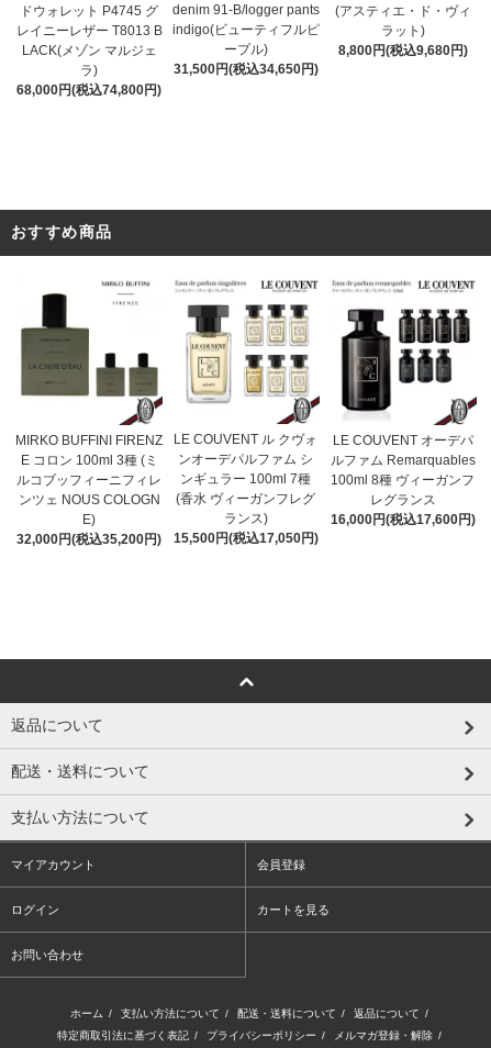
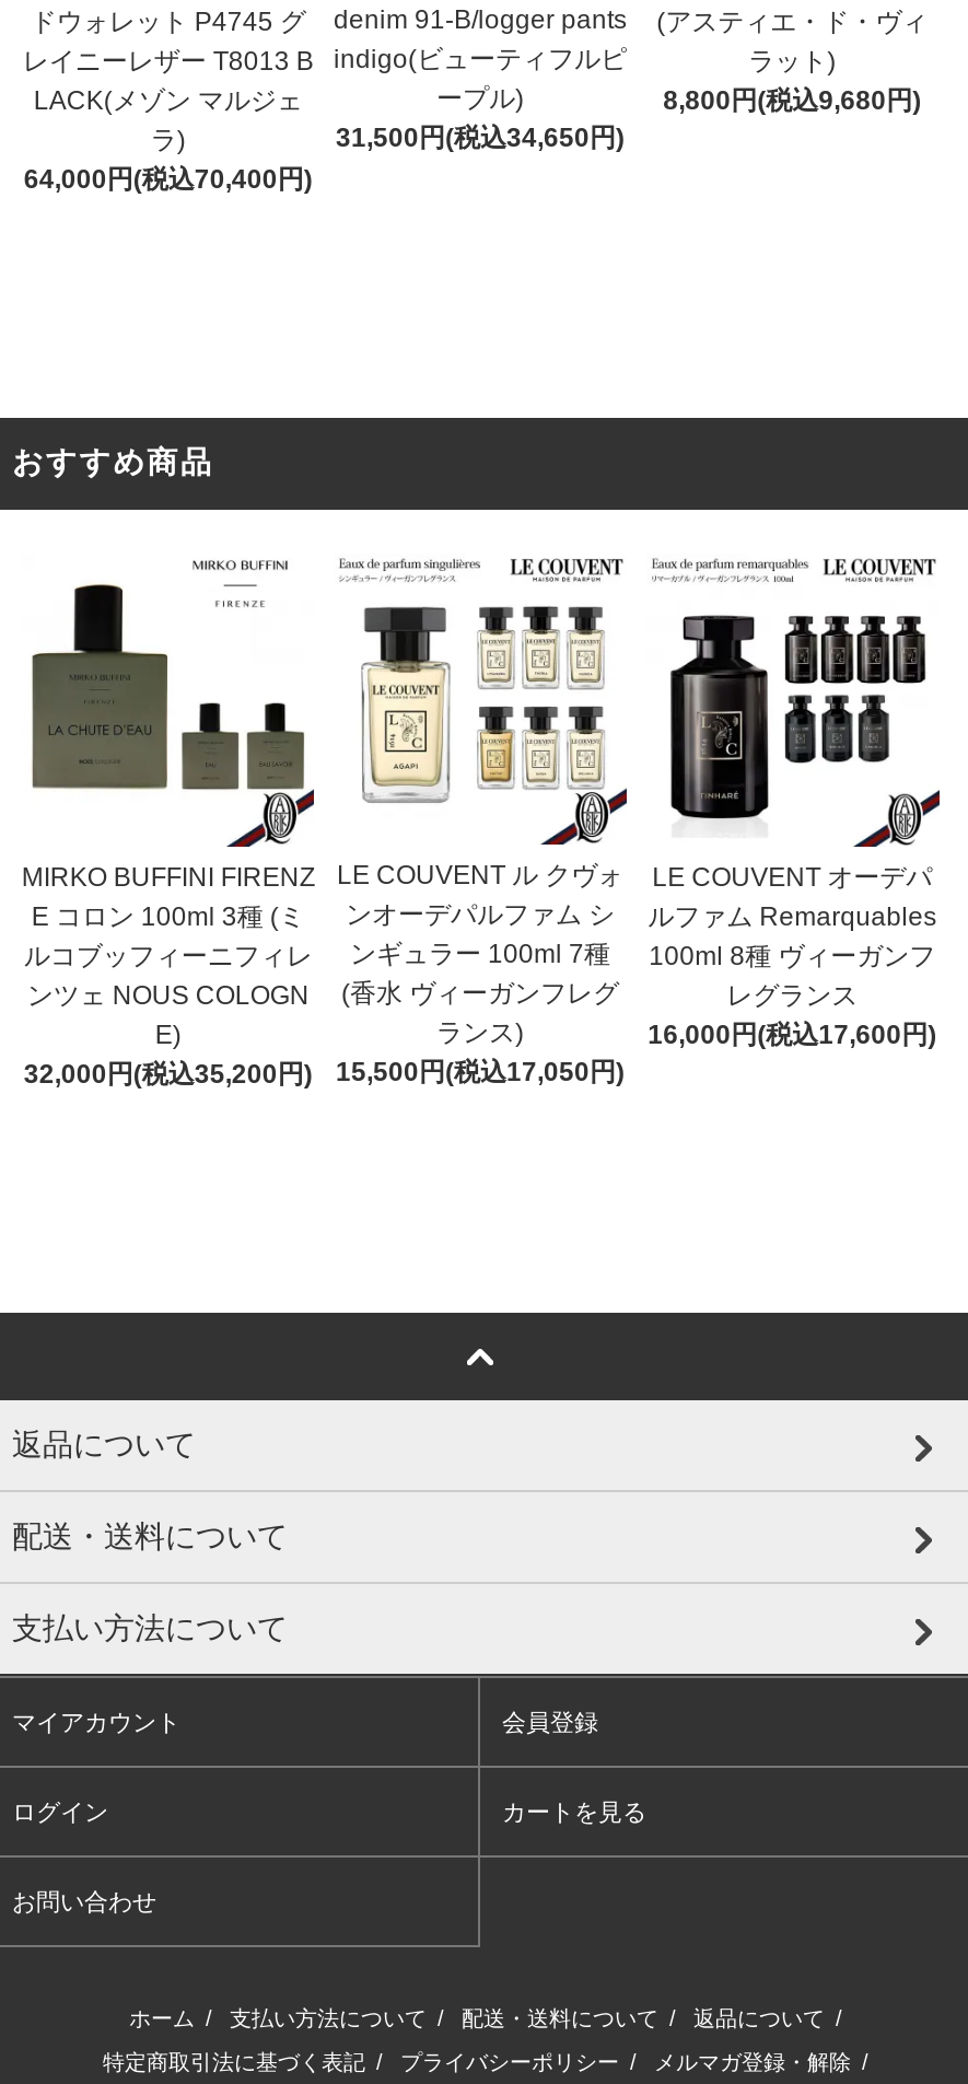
- 68,000円(税込74,800円)
+ 64,000円(税込70,400円)
